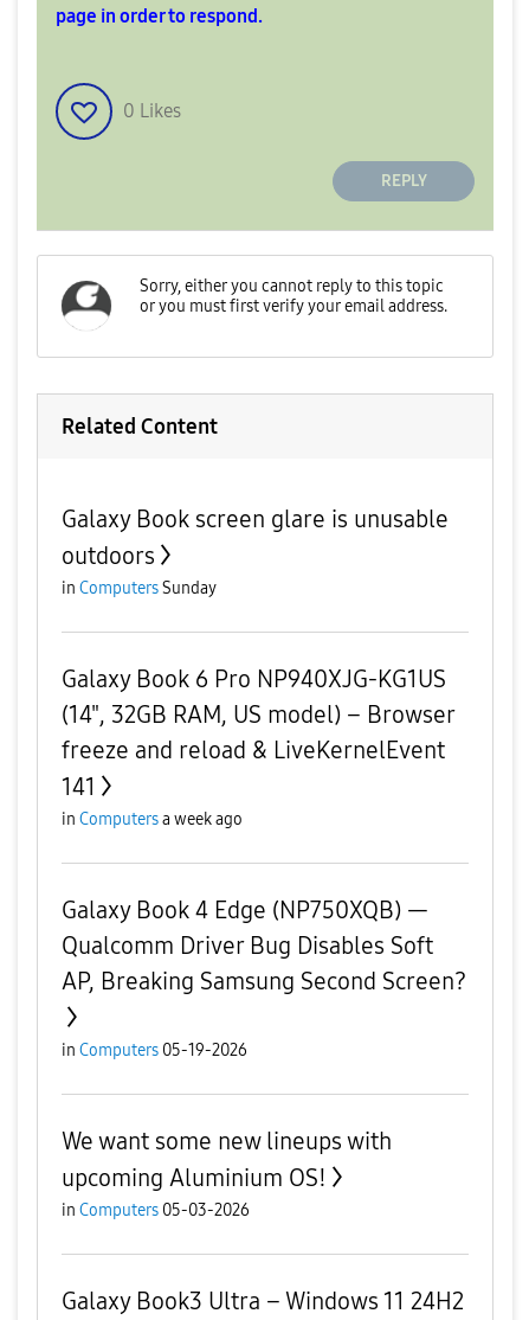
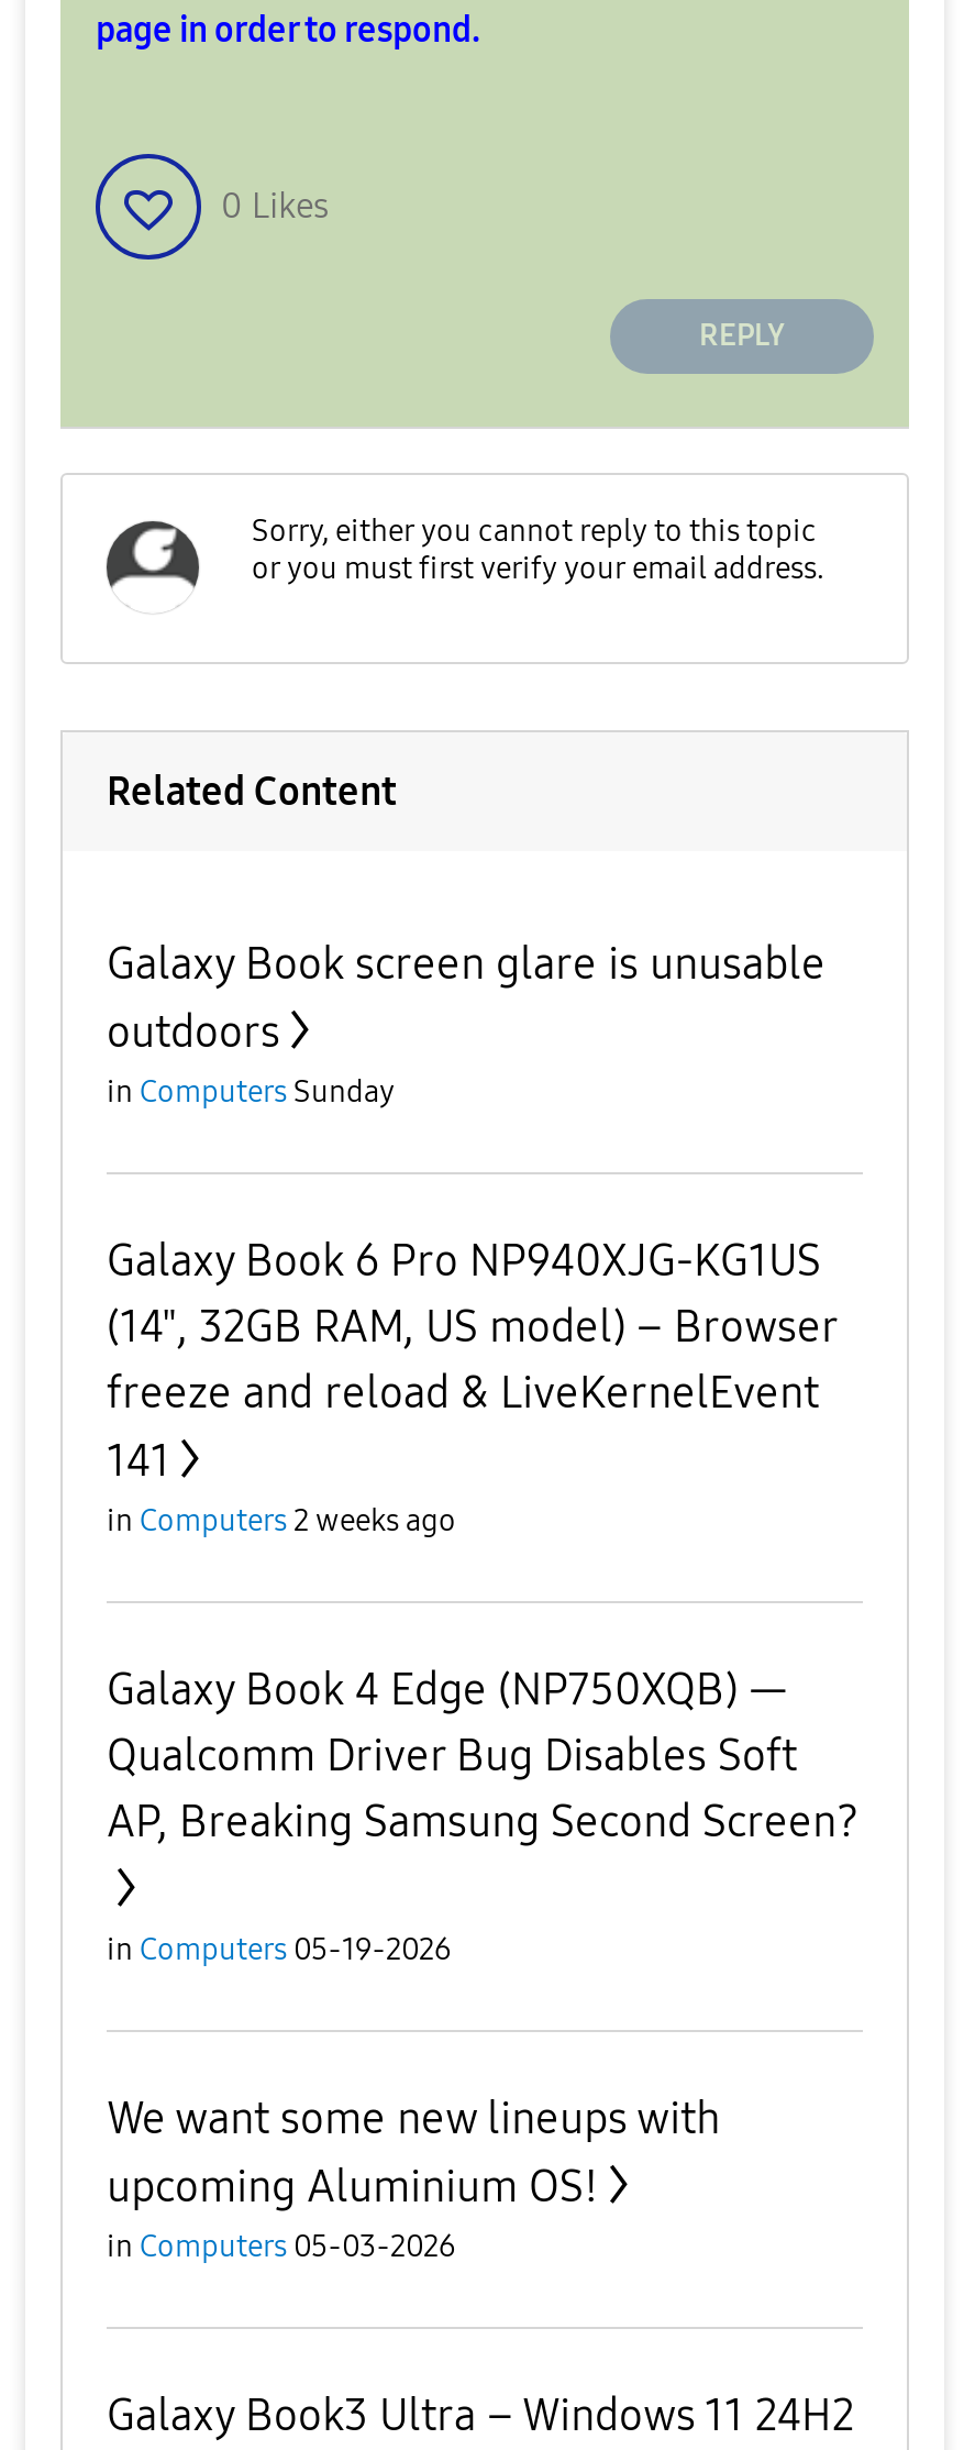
- in Computers a week ago
+ in Computers 2 weeks ago
